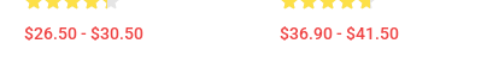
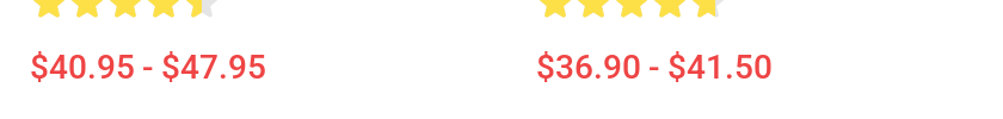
- $26.50 - $30.50
+ $40.95 - $47.95
